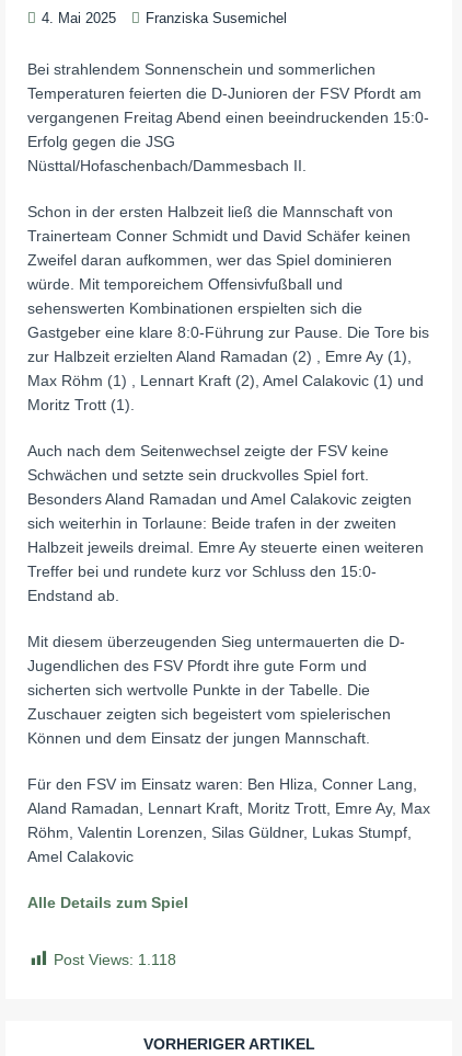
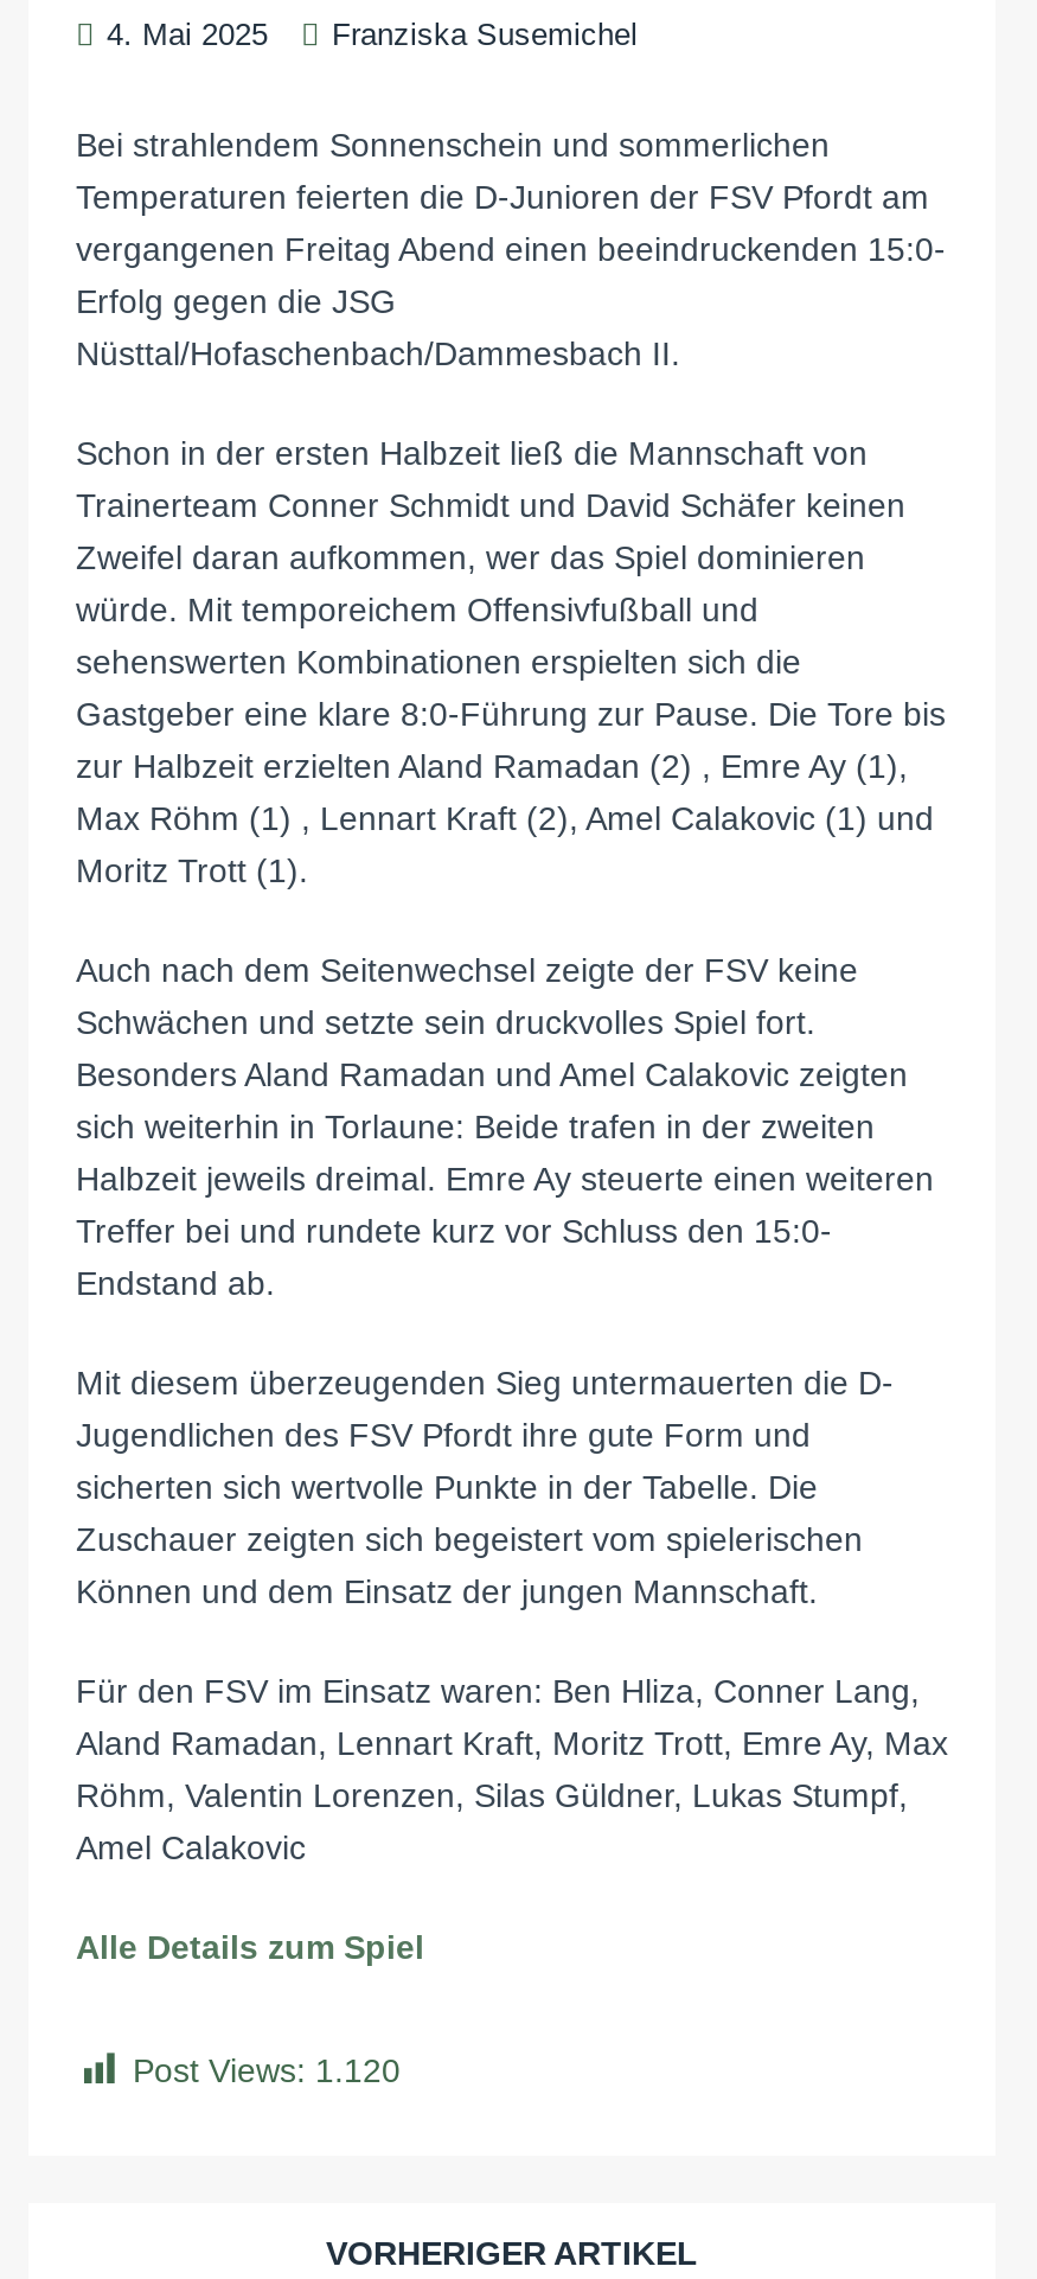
- Post Views: 1.118
+ Post Views: 1.120
